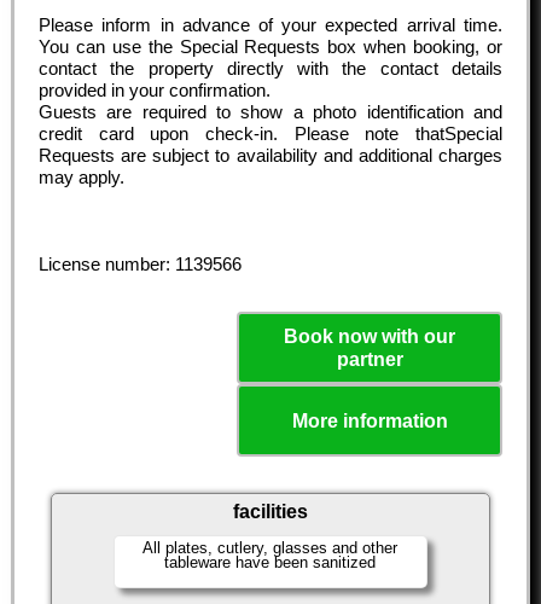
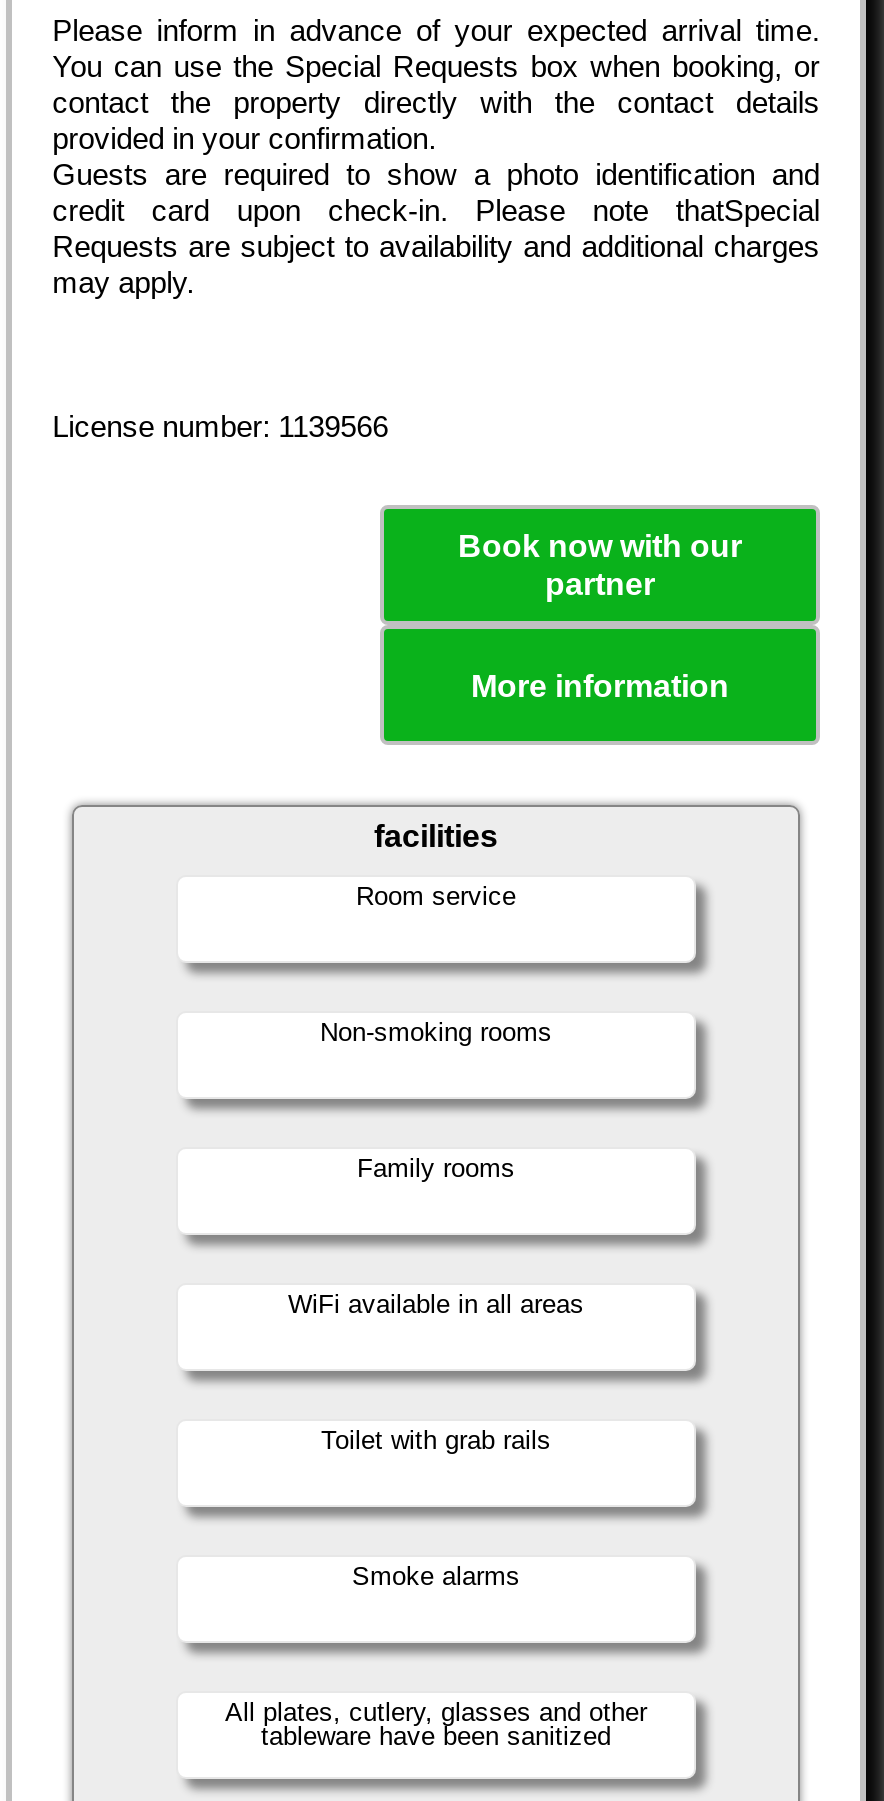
+ WiFi available in all areas

+ Non-smoking rooms

+ Toilet with grab rails

+ Smoke alarms

+ Room service

+ Family rooms
